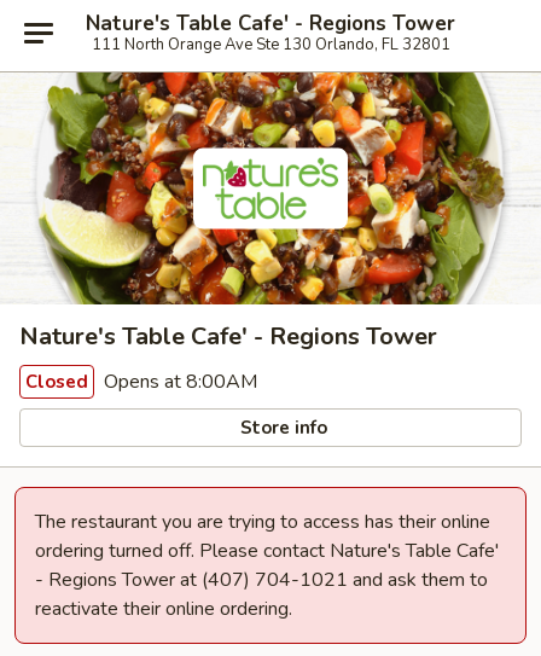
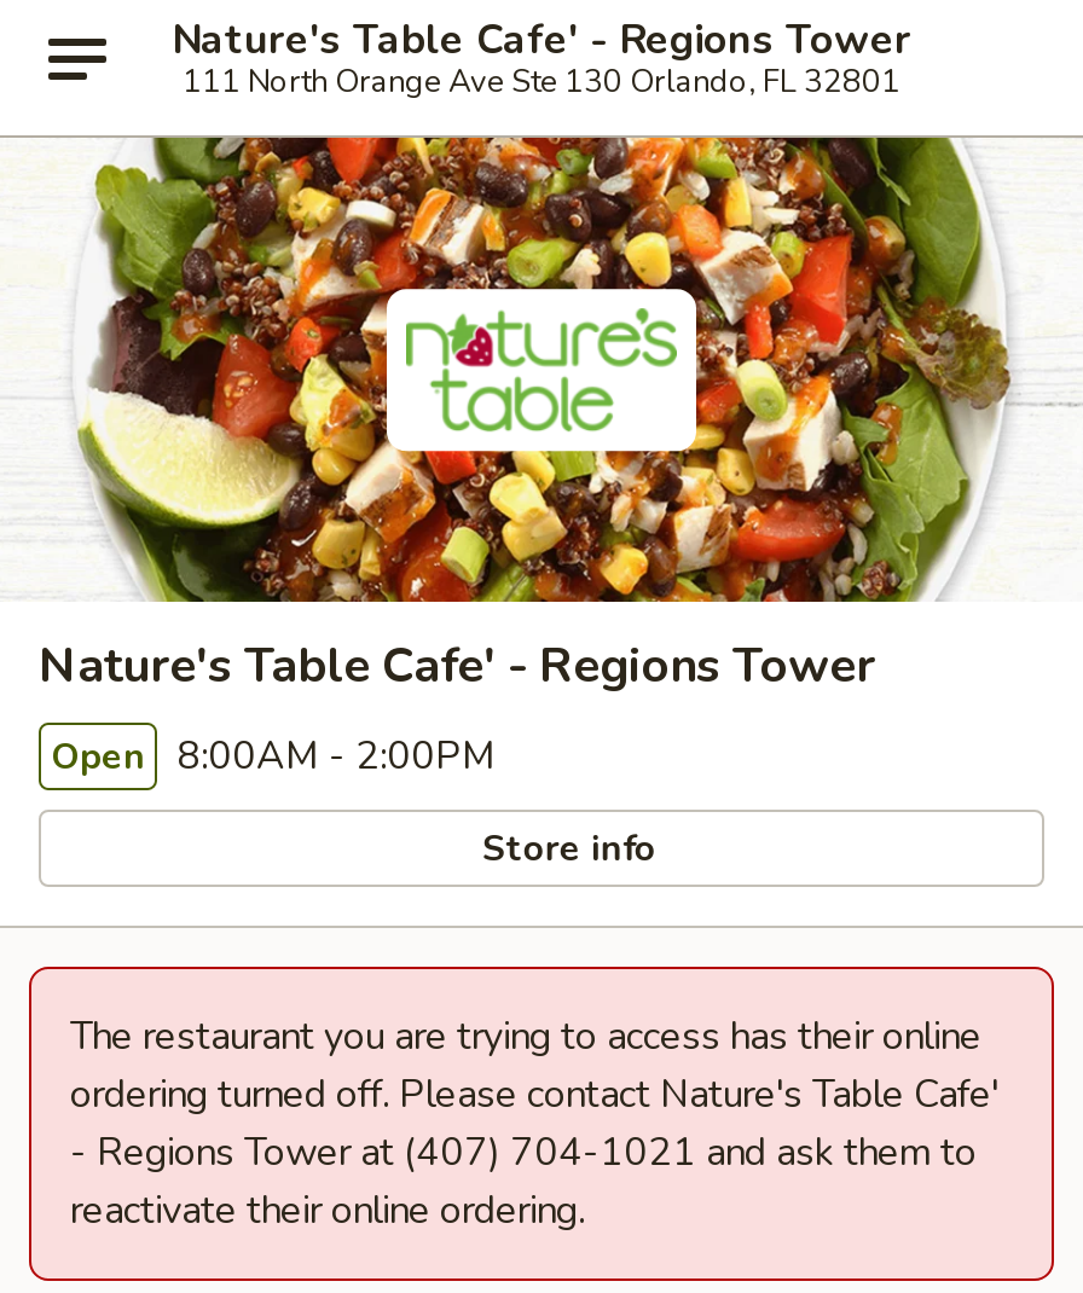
- Closed Opens at 8:00AM
+ Open 8:00AM - 2:00PM
